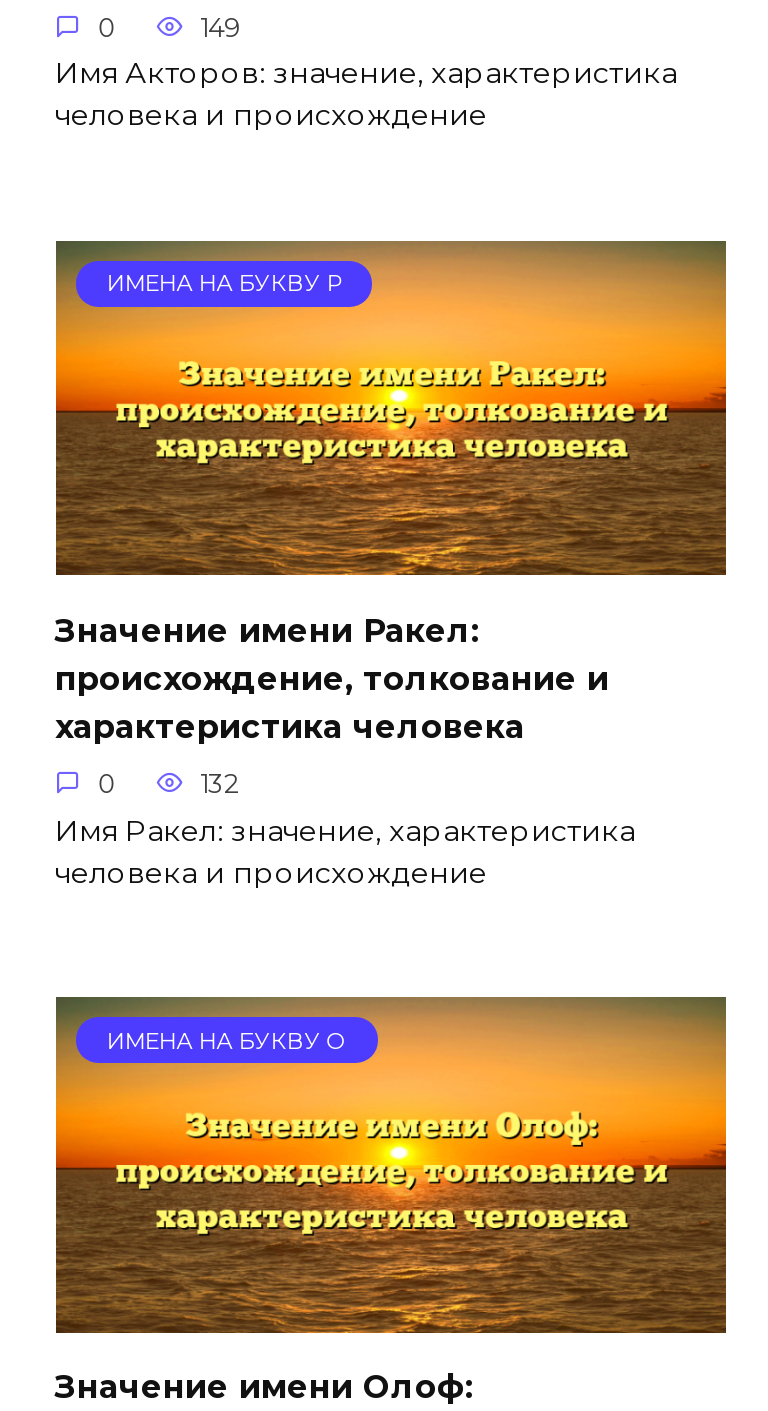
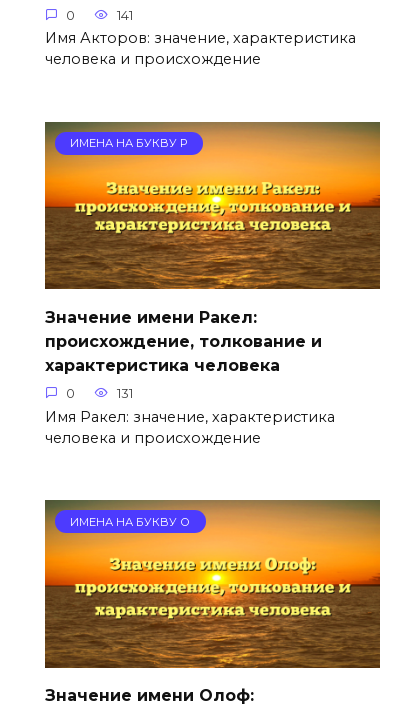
- 149
+ 141

- 132
+ 131
